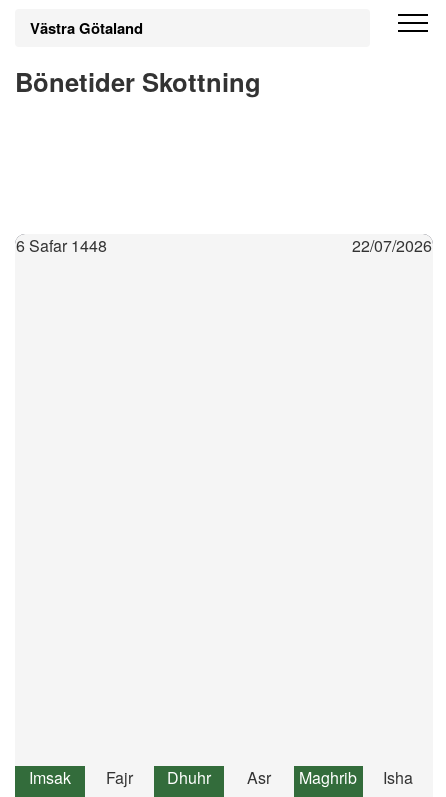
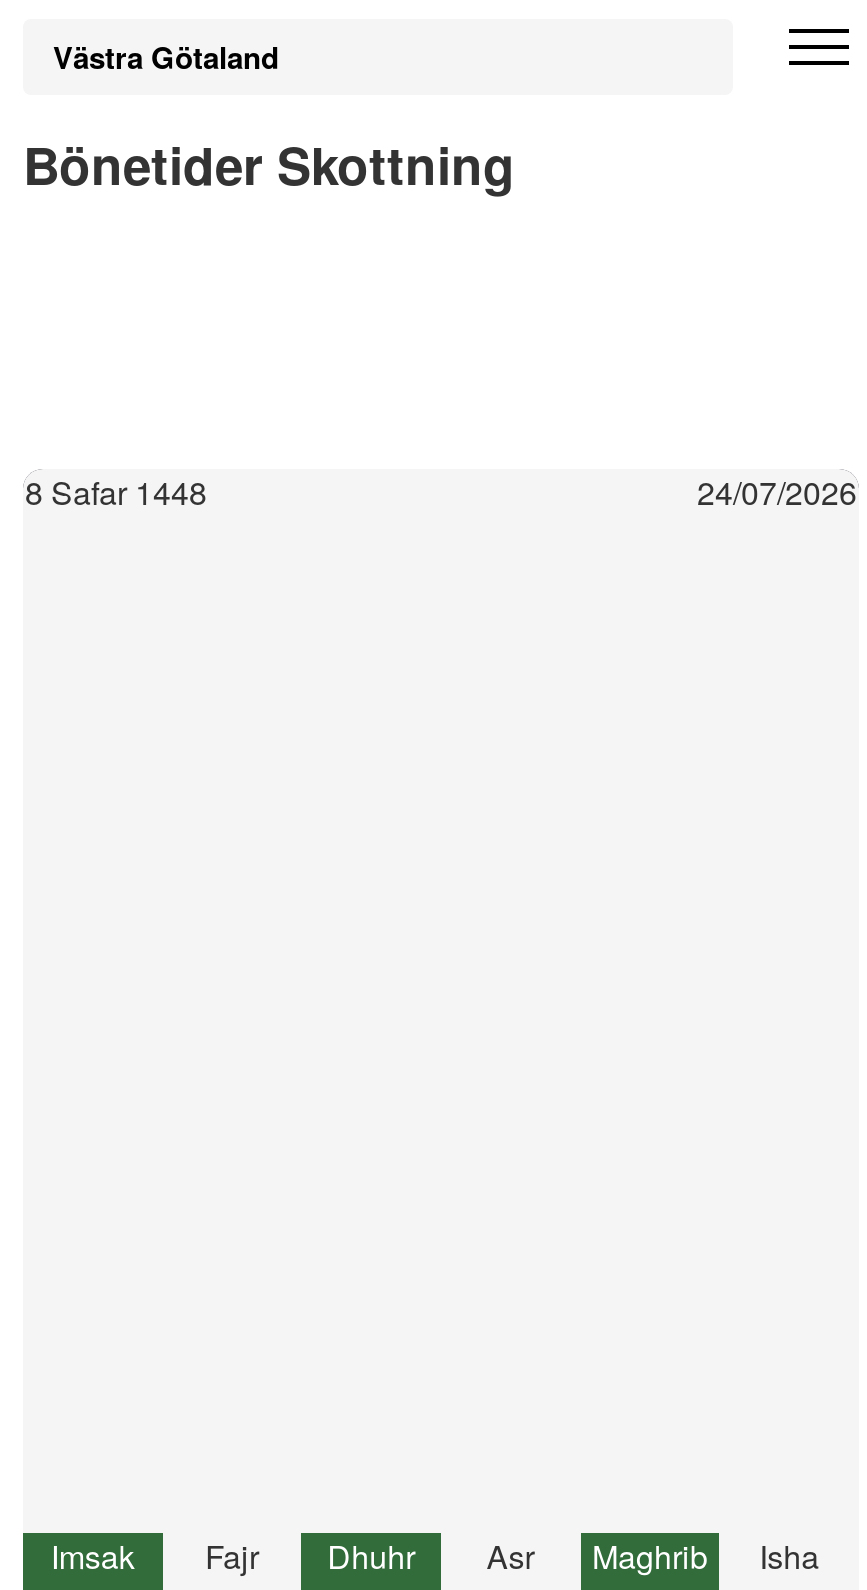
- 6 Safar 1448
+ 8 Safar 1448

- 22/07/2026
+ 24/07/2026
